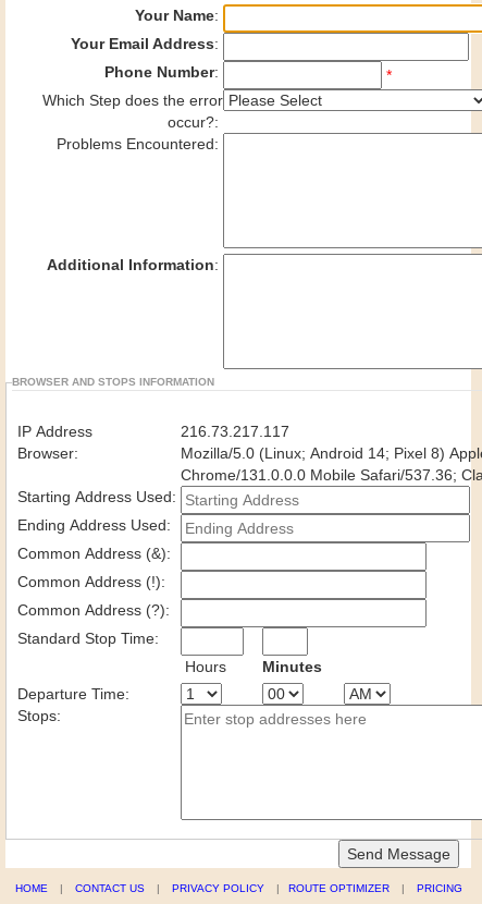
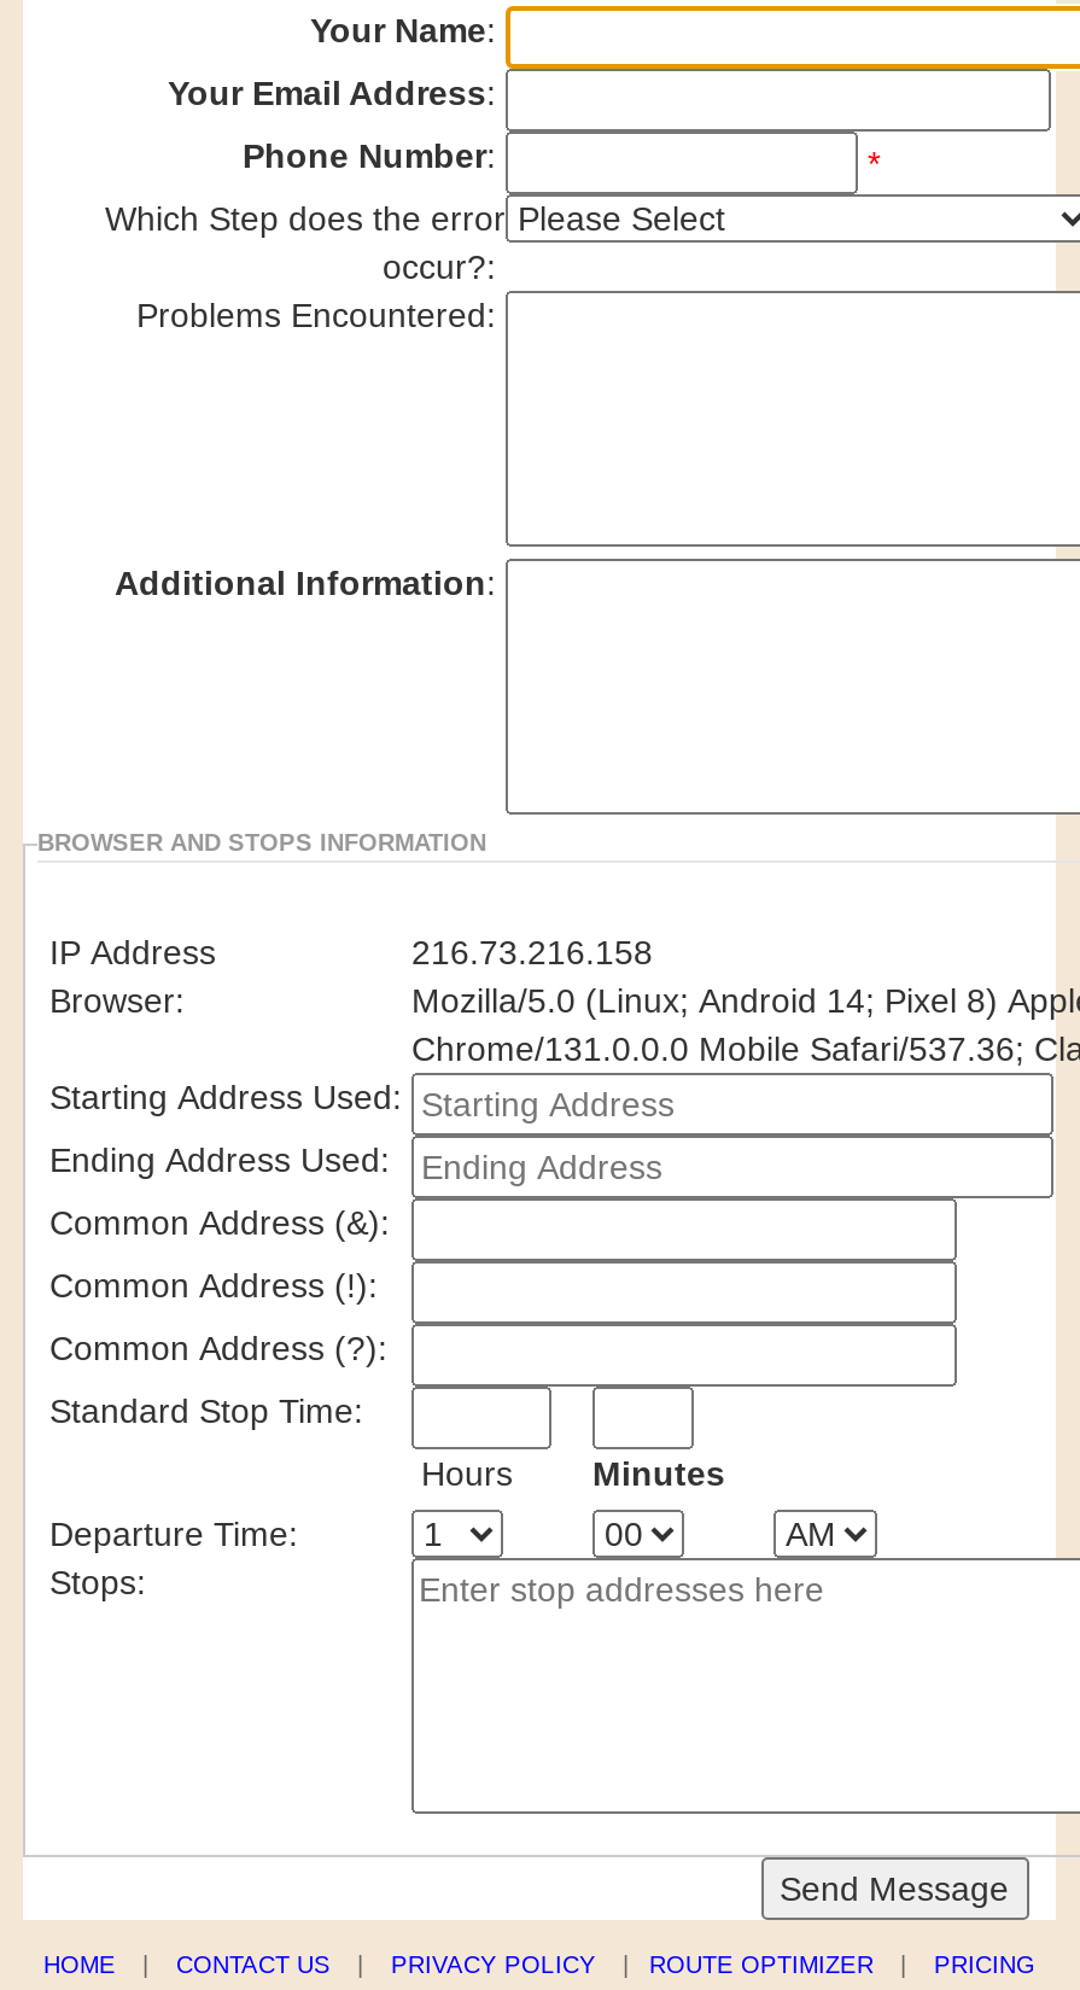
- 216.73.217.117
+ 216.73.216.158
